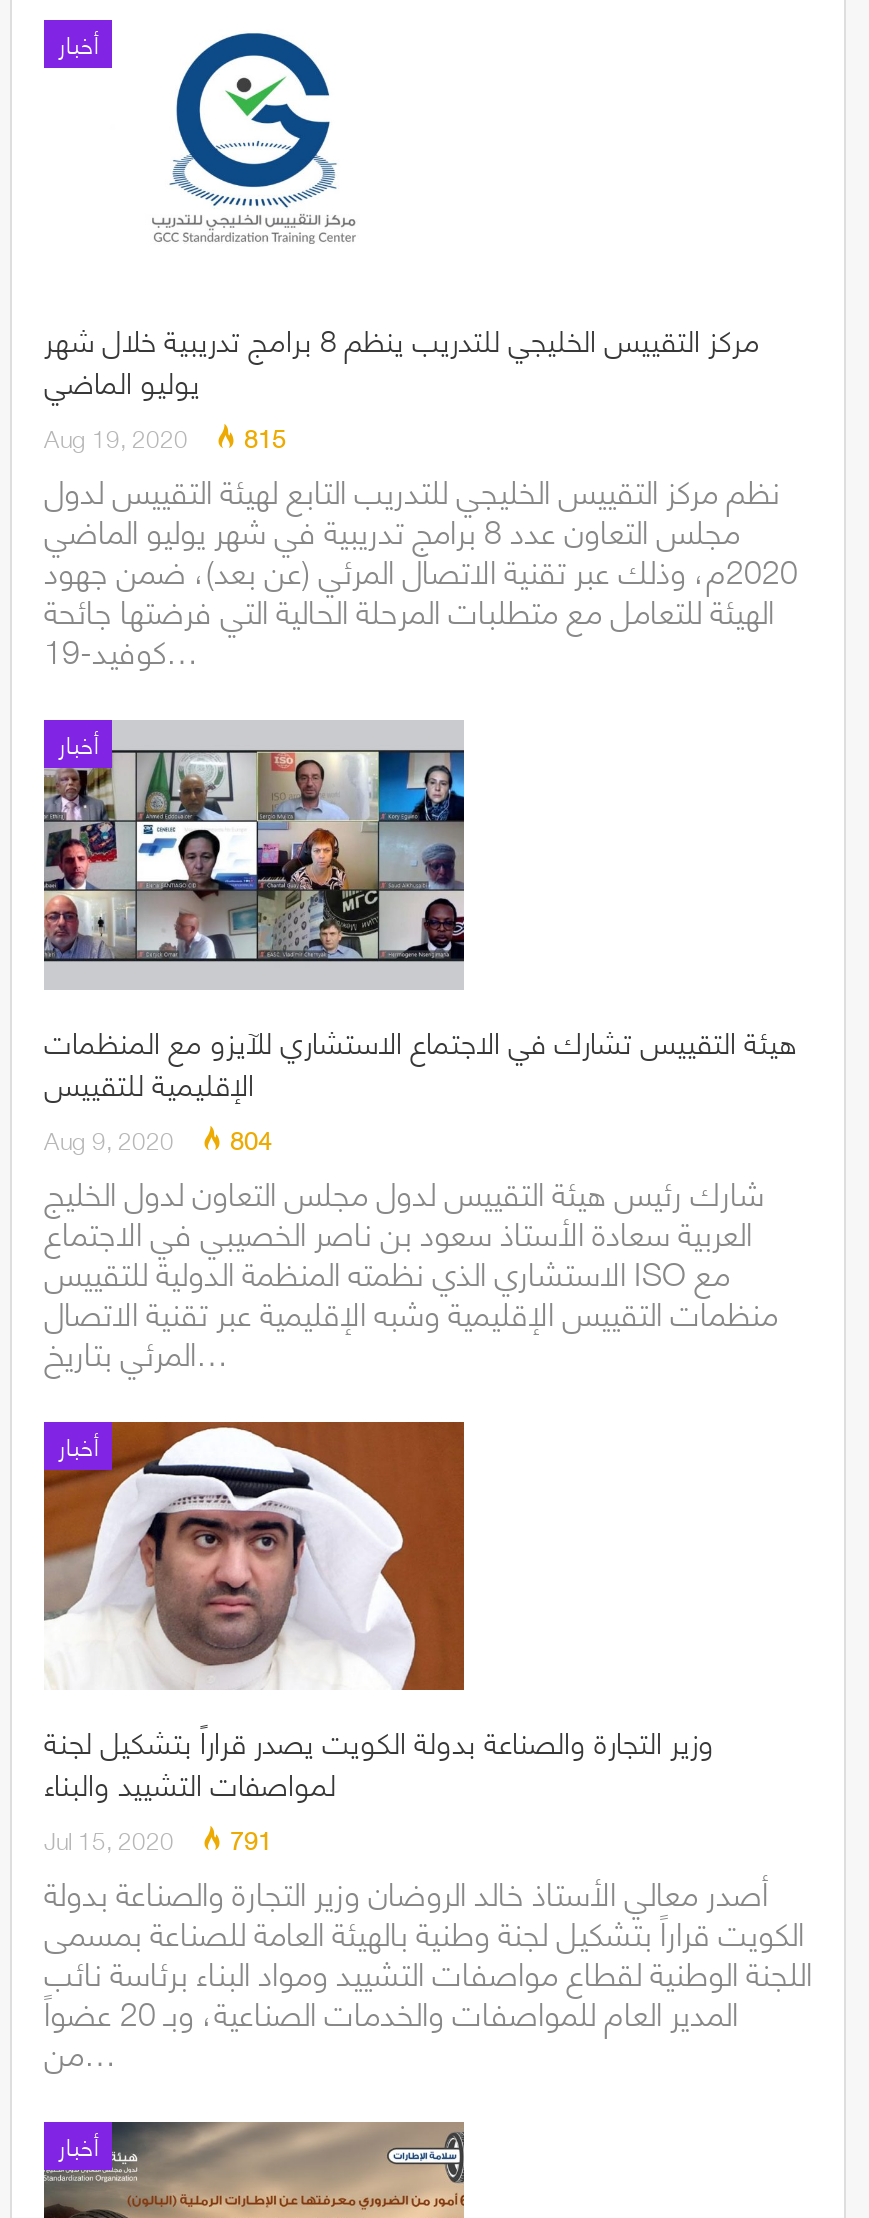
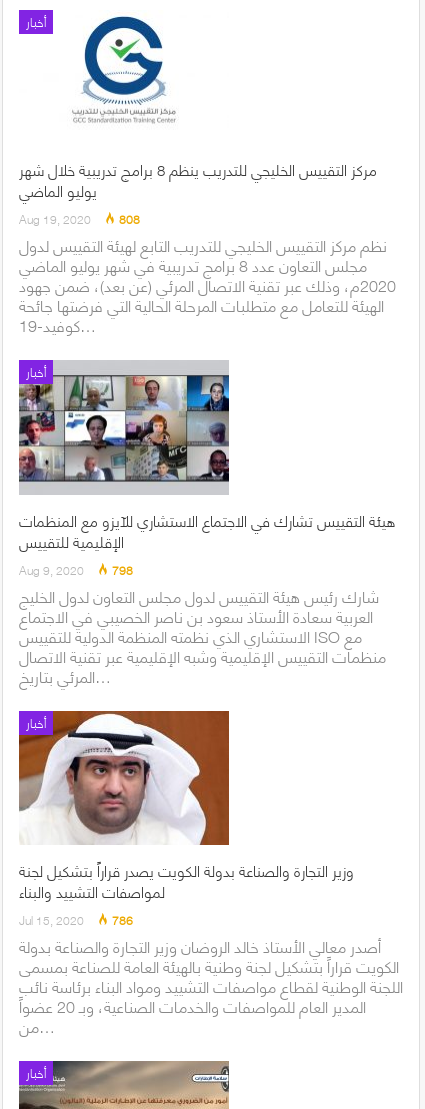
- Aug 19, 2020 815
+ Aug 19, 2020 808

- Aug 9, 2020 804
+ Aug 9, 2020 798

- Jul 15, 2020 791
+ Jul 15, 2020 786
